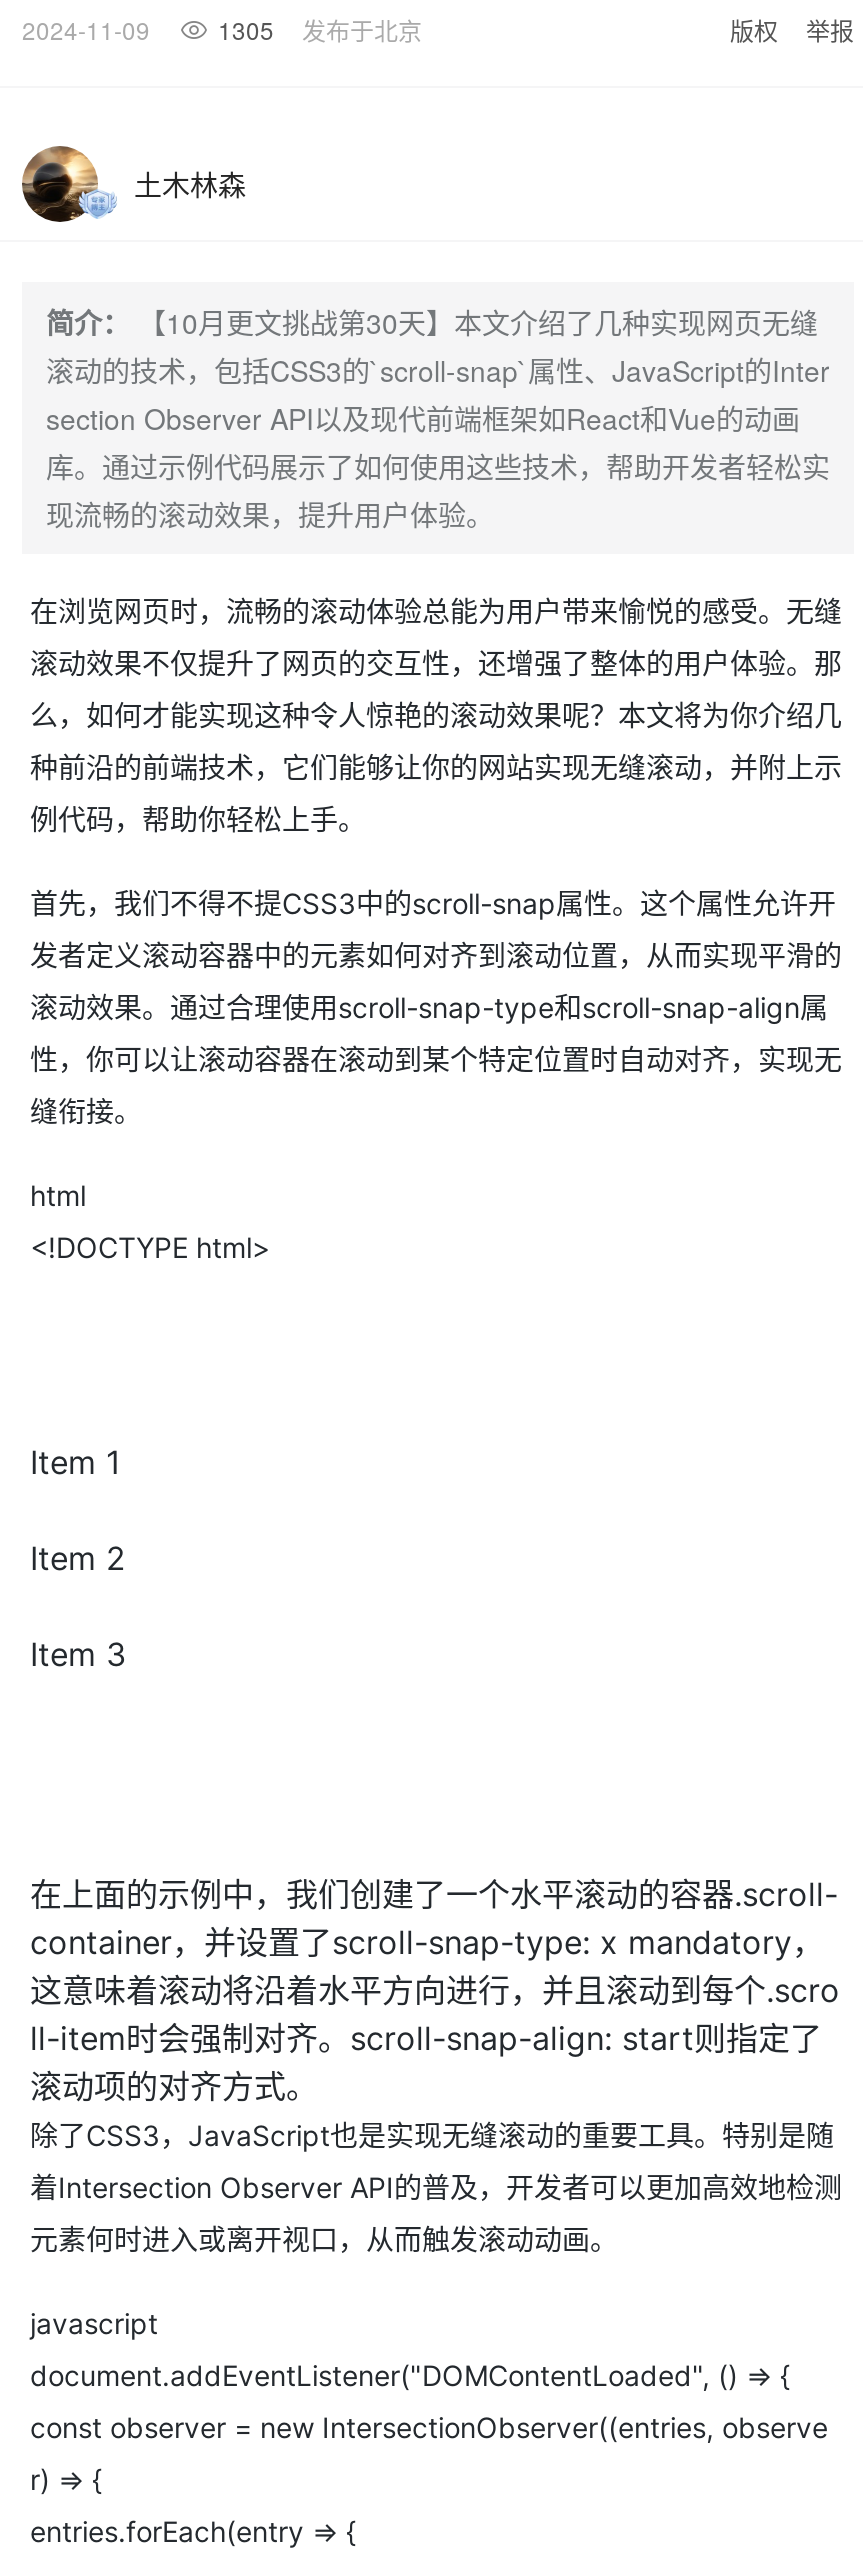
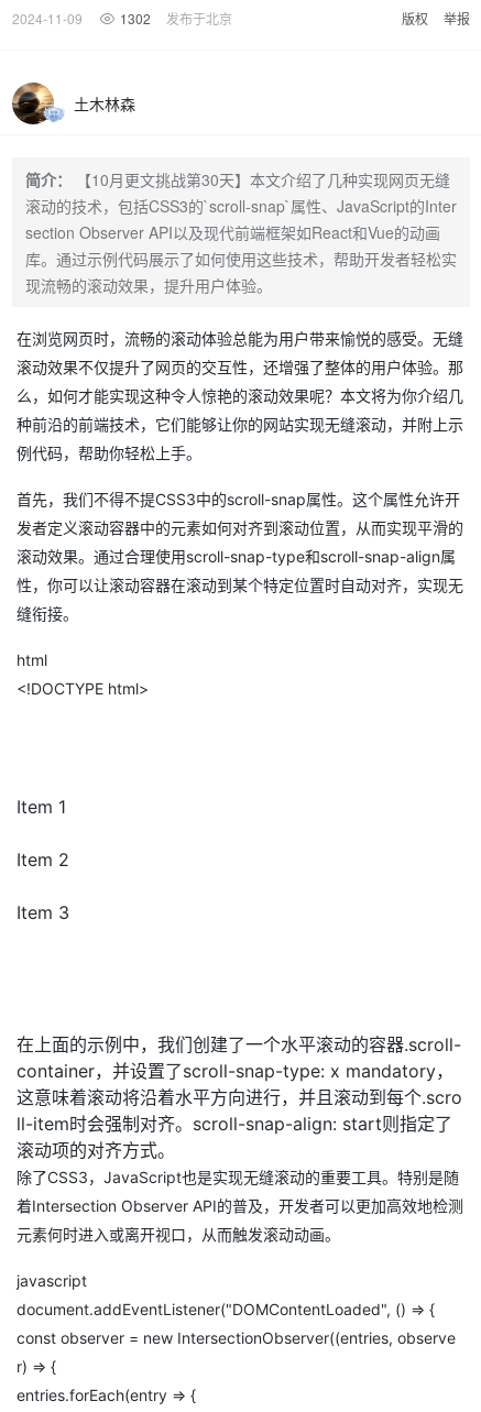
- 2024-11-09 1305 发布于北京
+ 2024-11-09 1302 发布于北京
